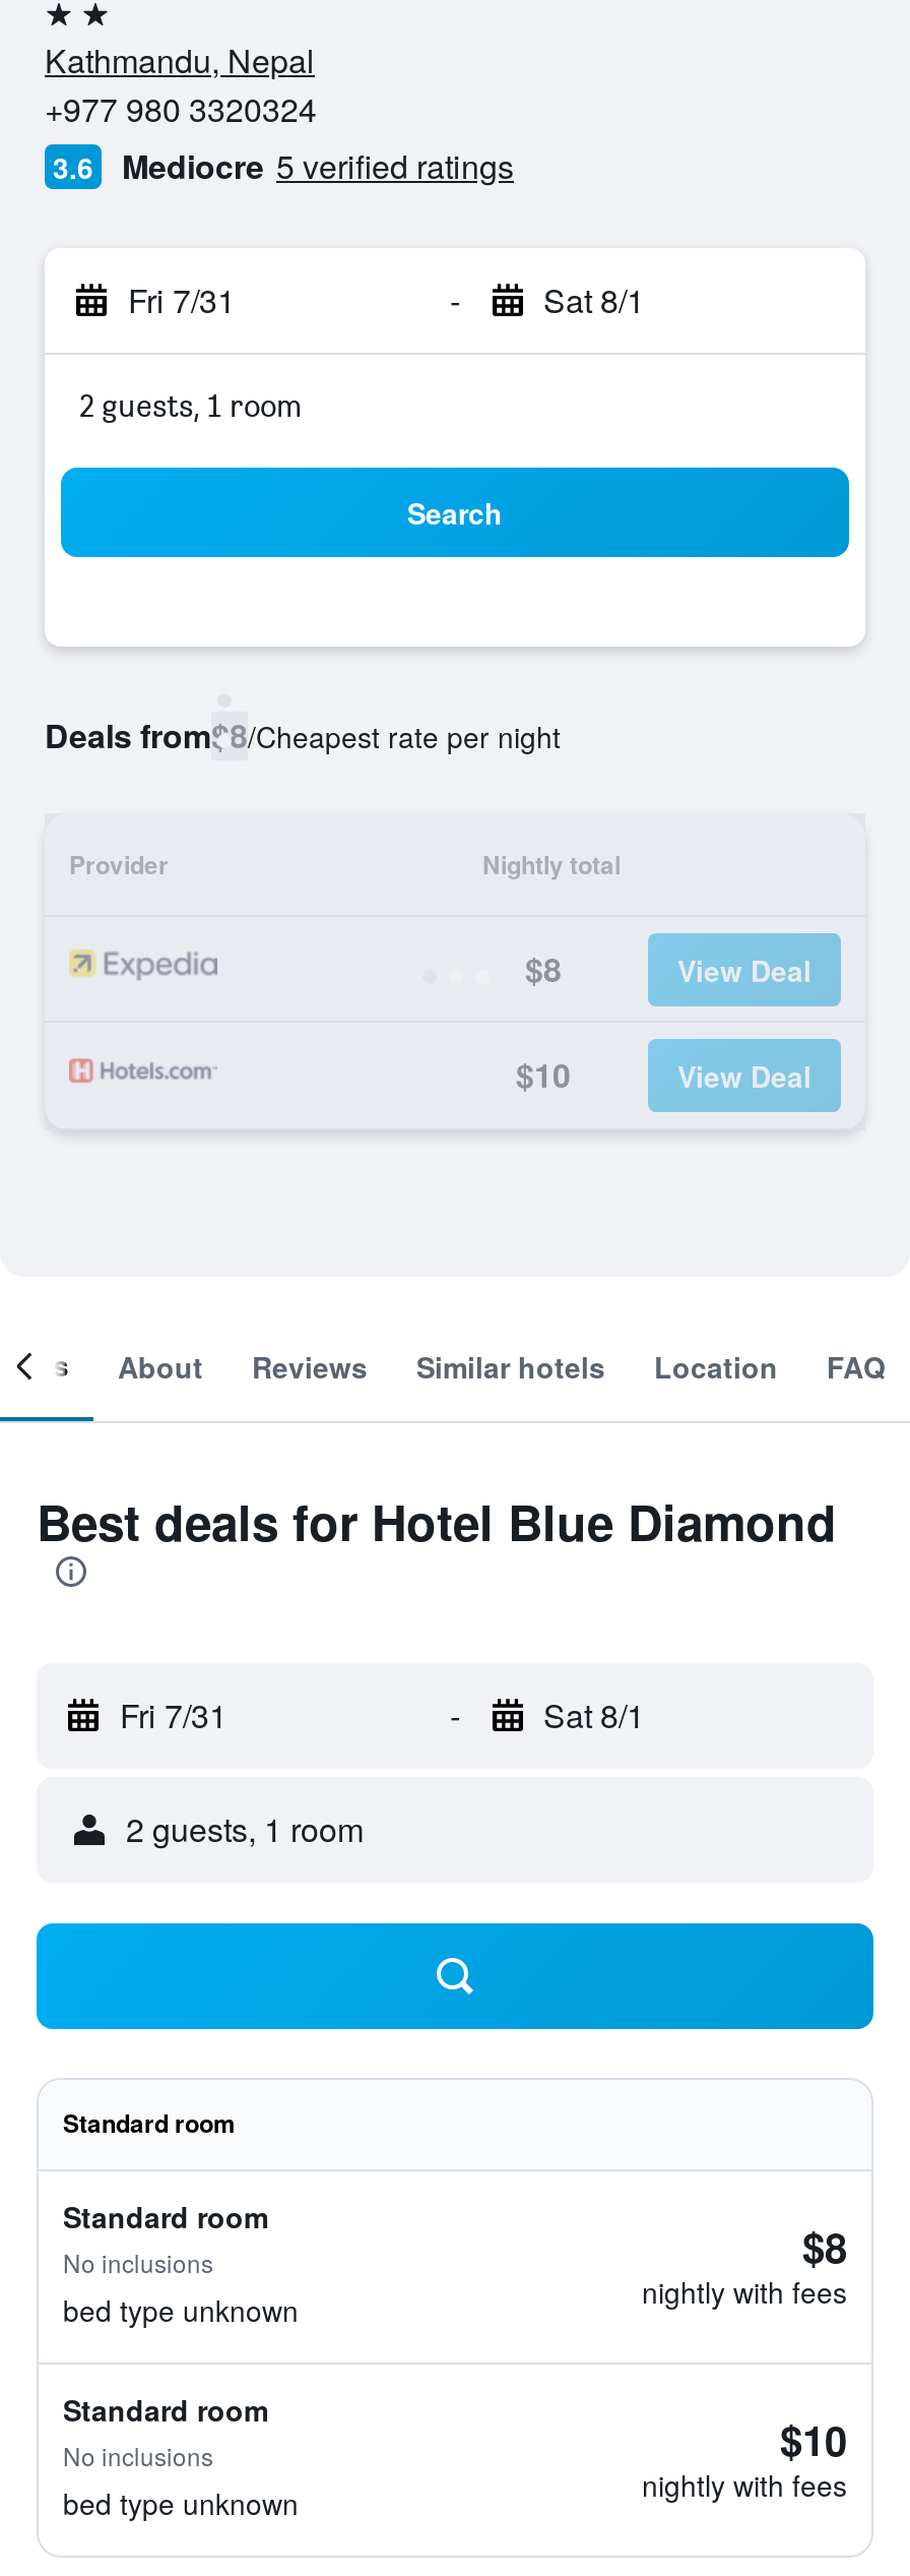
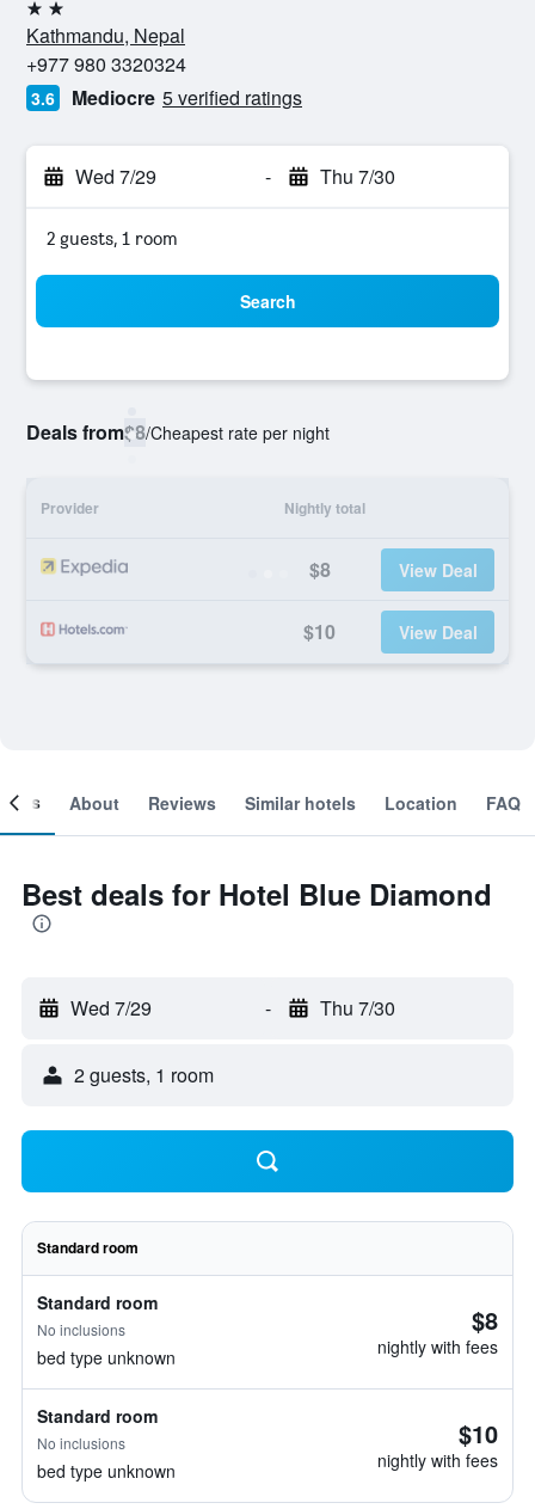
- Fri 7/31
+ Wed 7/29

- Sat 8/1
+ Thu 7/30

- Fri 7/31
+ Wed 7/29

- Sat 8/1
+ Thu 7/30
